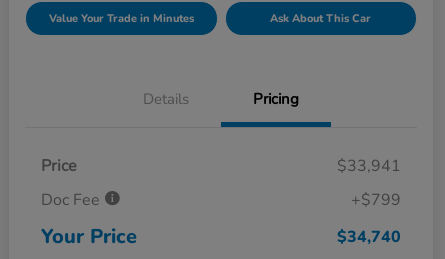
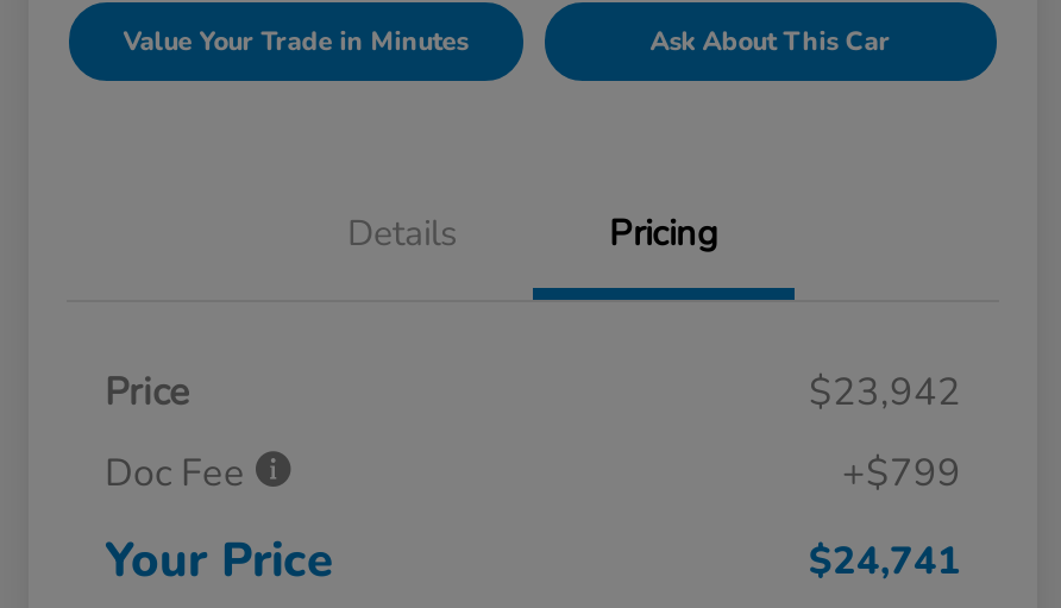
- $33,941
+ $23,942

- $34,740
+ $24,741
